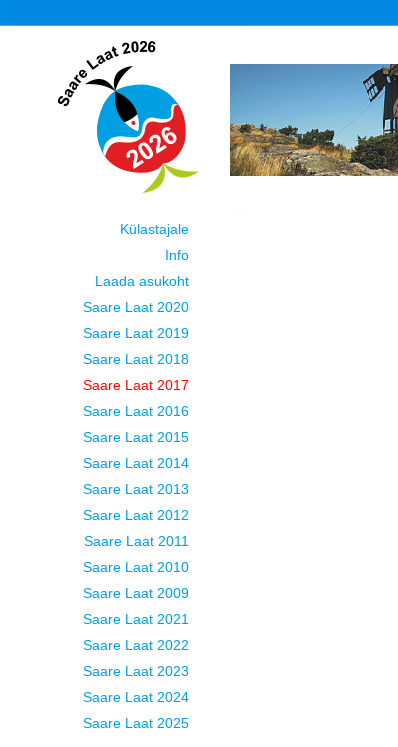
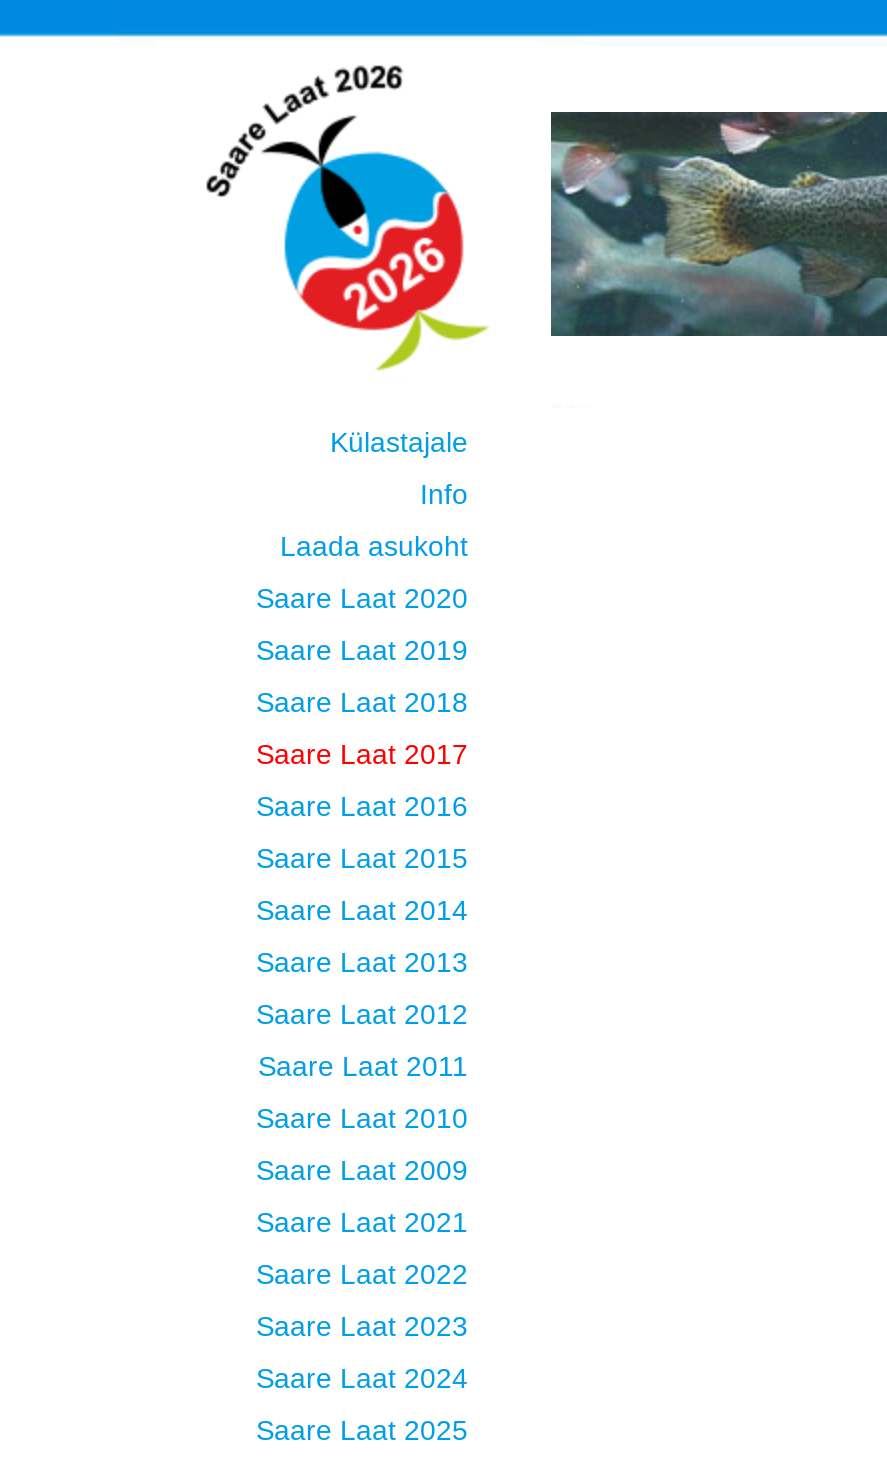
- [image]
+ [image]
